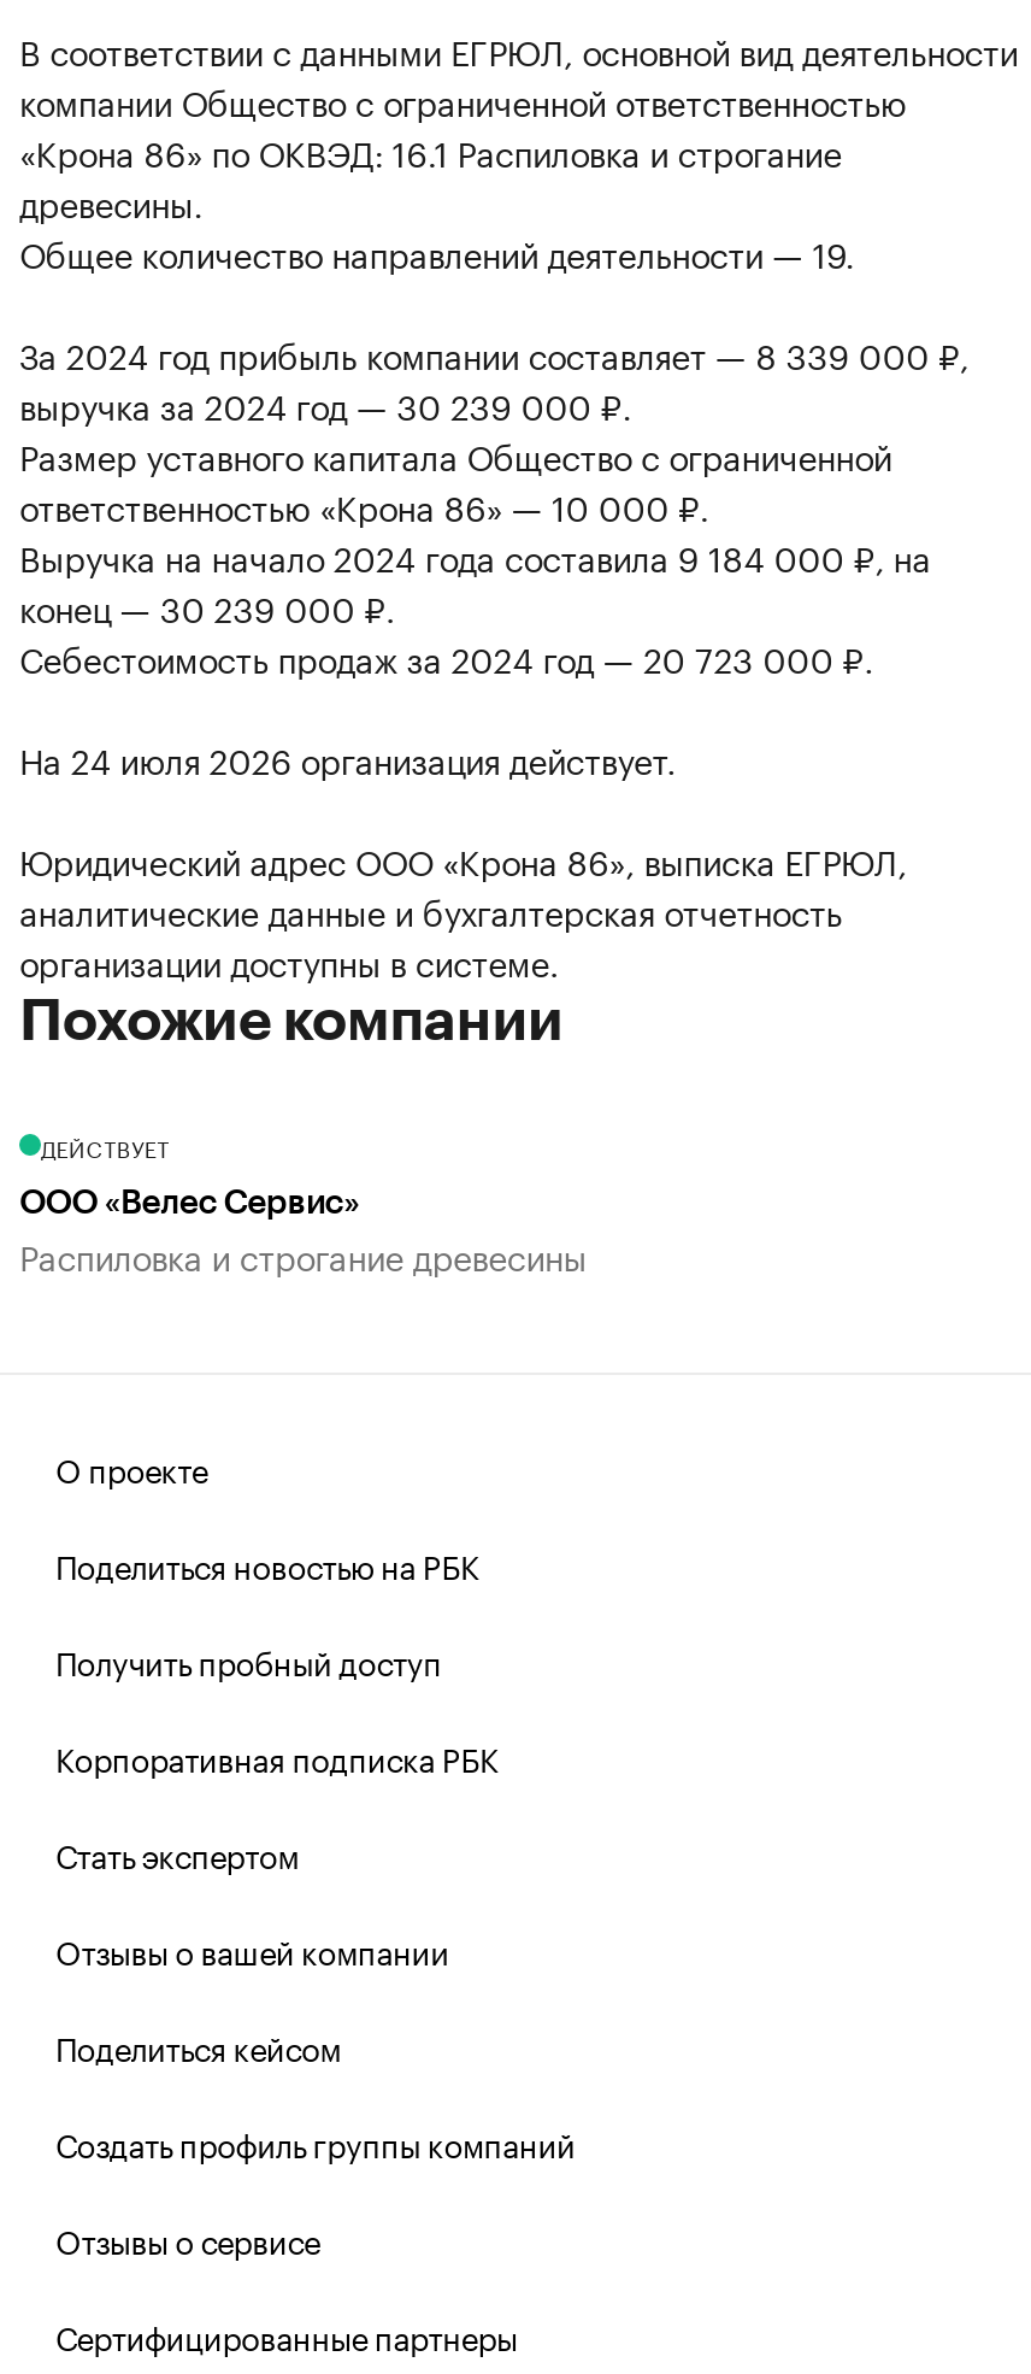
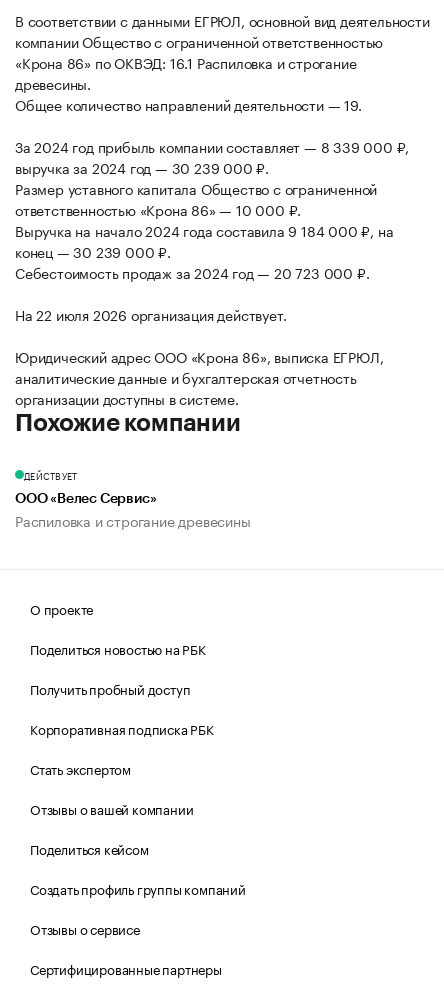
- На 24 июля 2026 организация действует.
+ На 22 июля 2026 организация действует.
